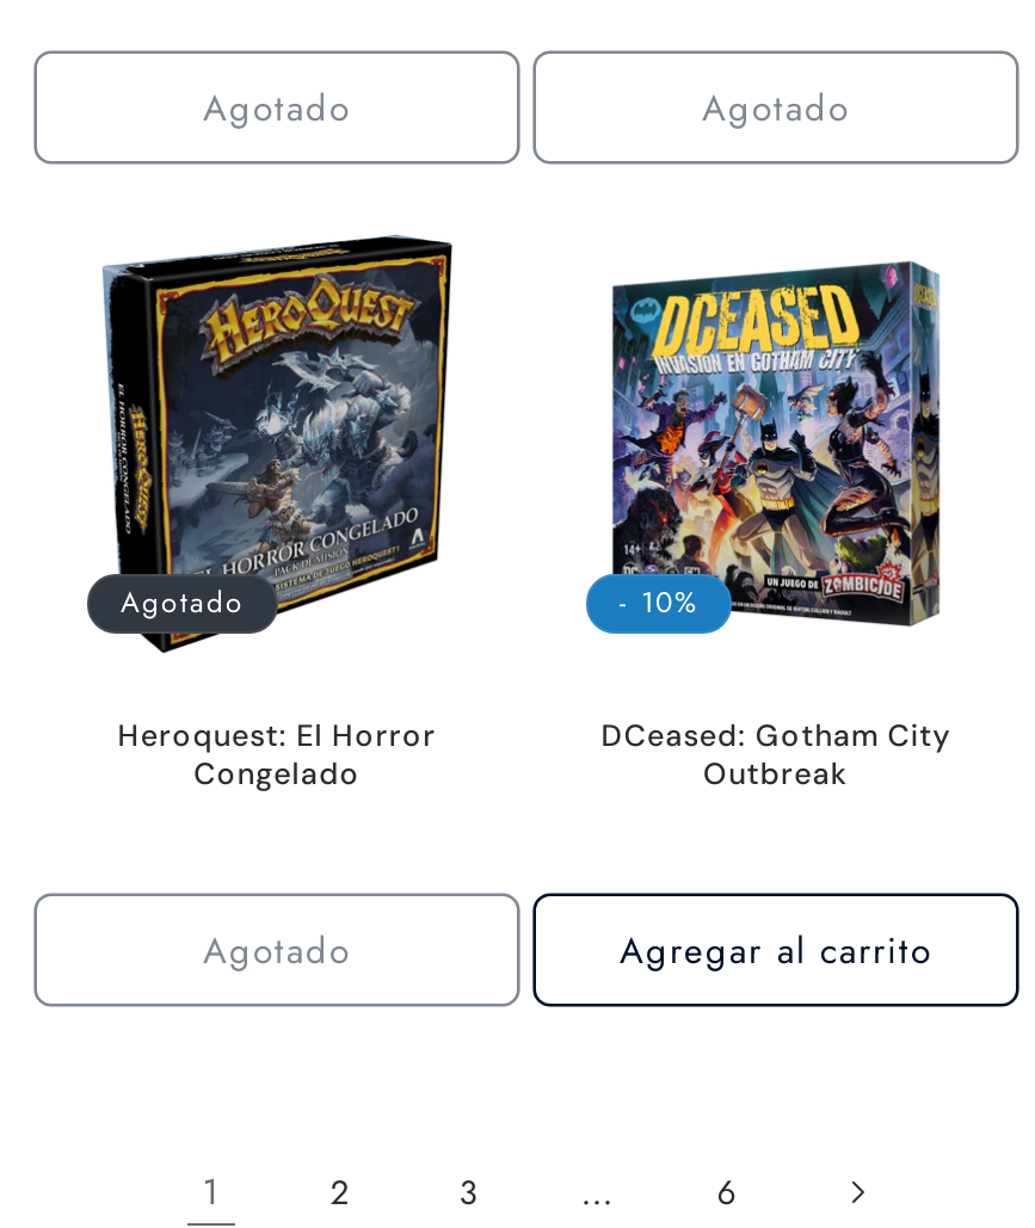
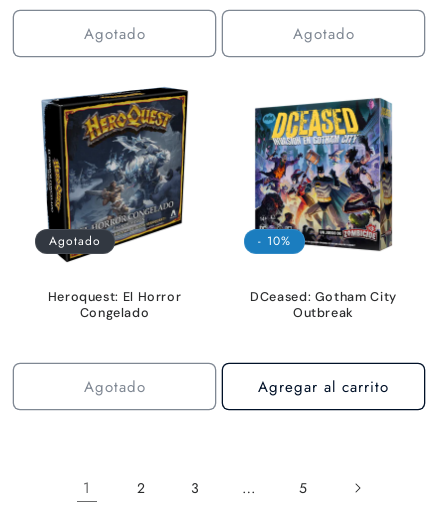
- 6
+ 5
